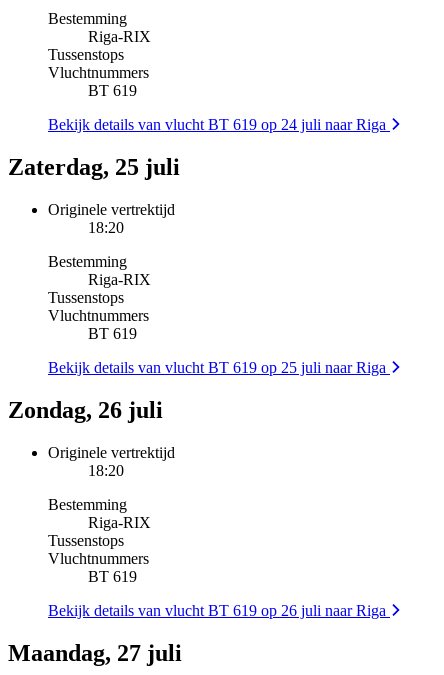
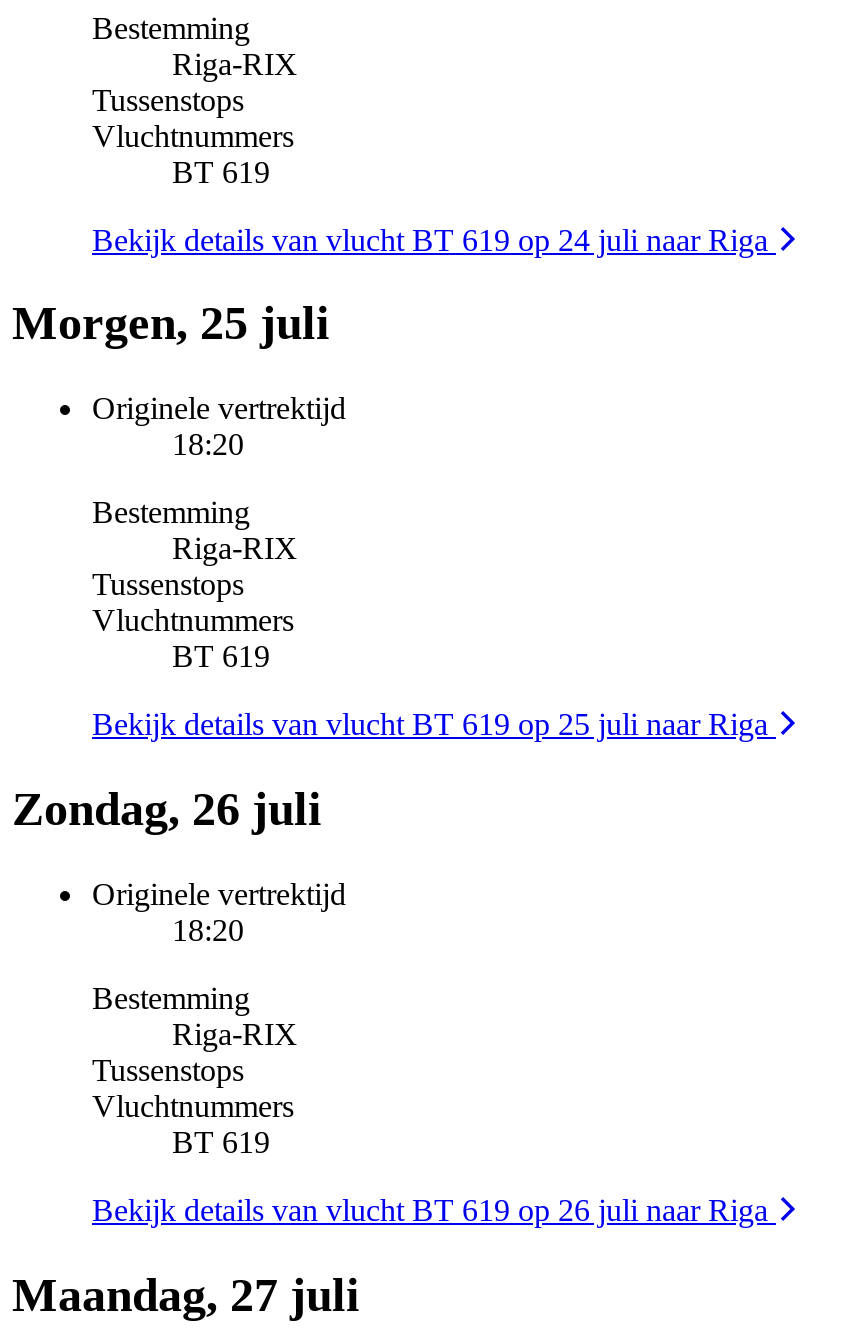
- Zaterdag, 25 juli
+ Morgen, 25 juli
